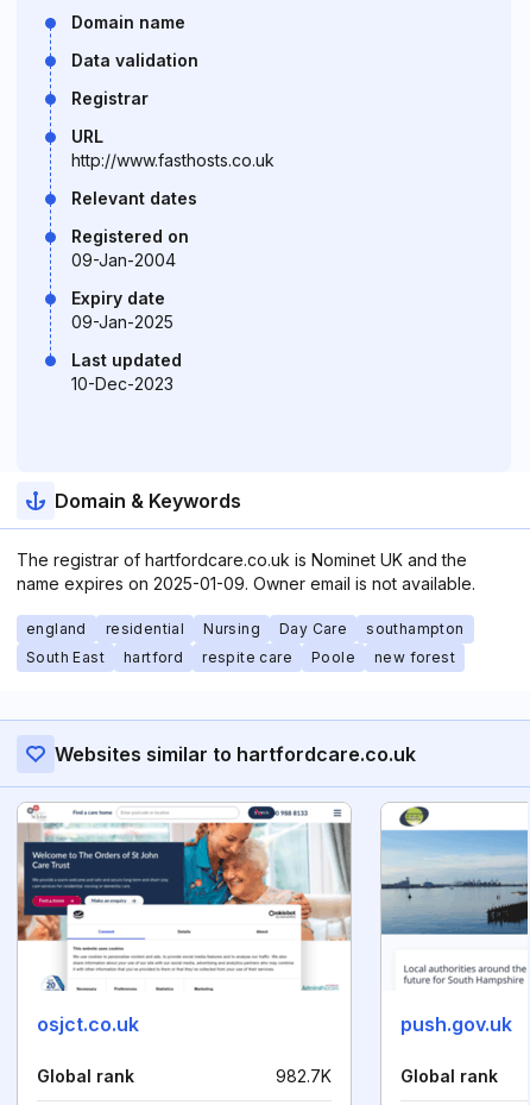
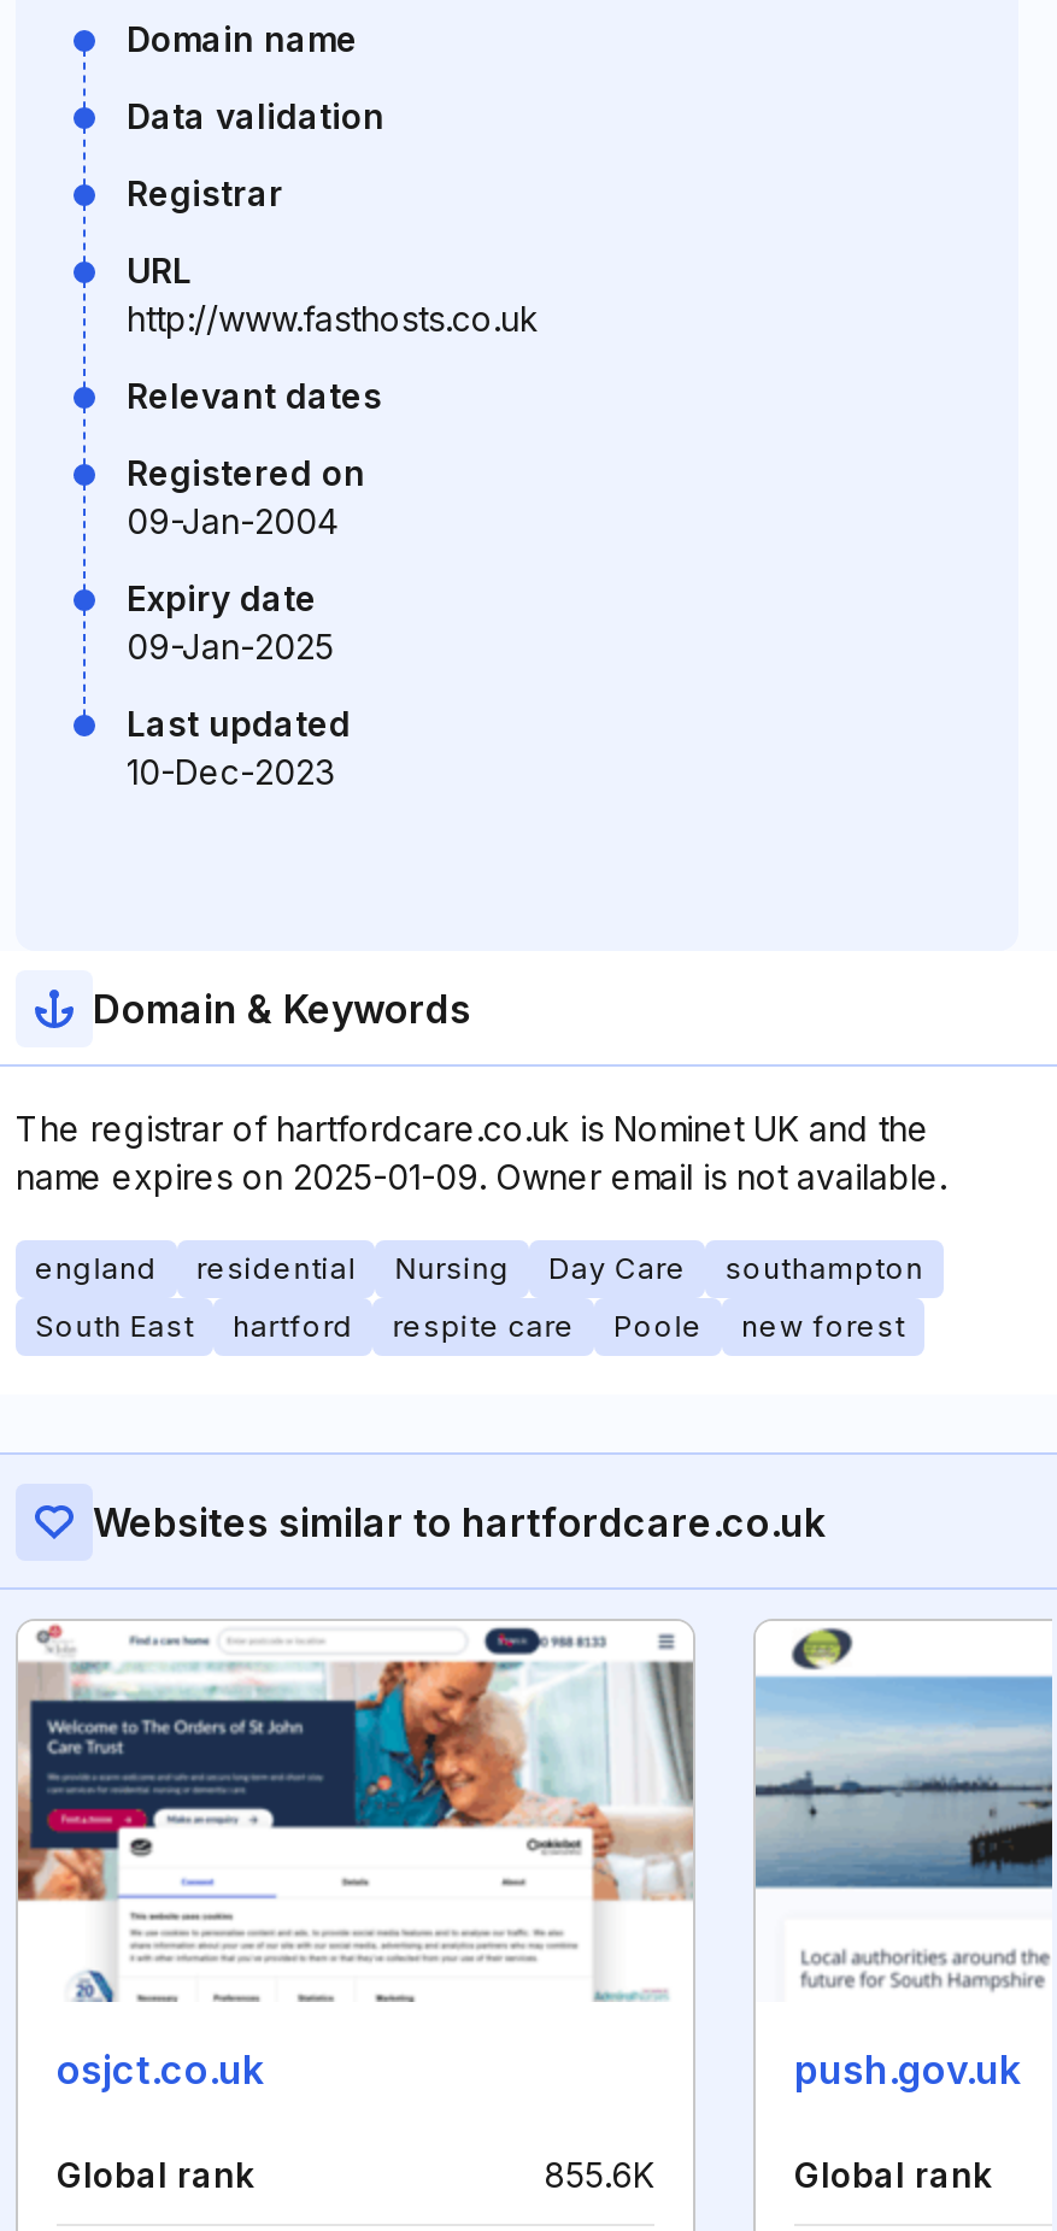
- 982.7K
+ 855.6K
